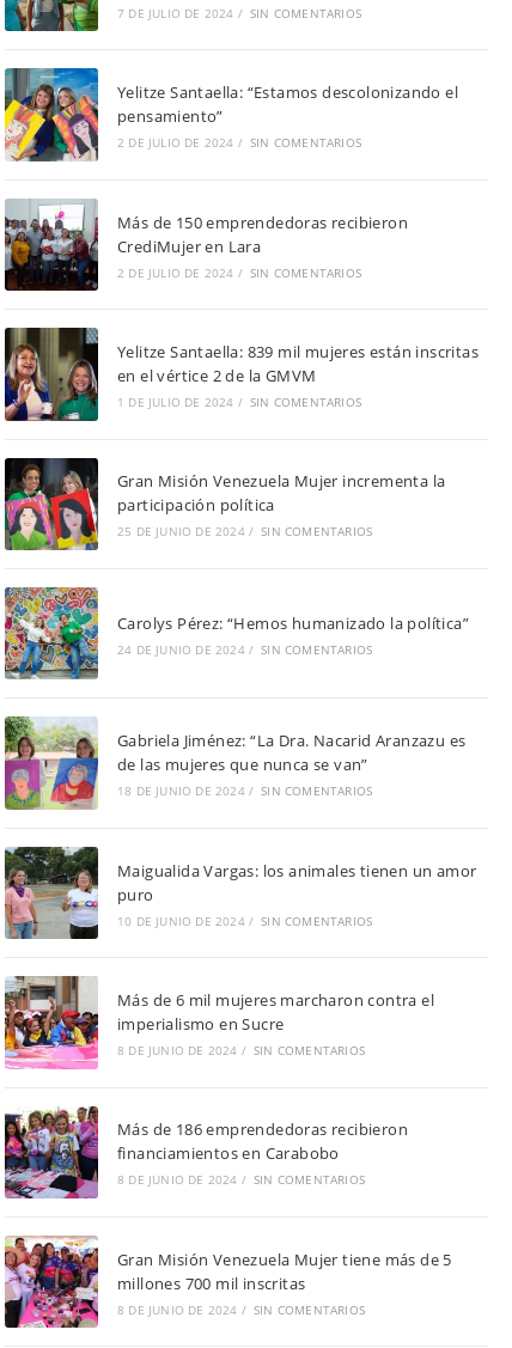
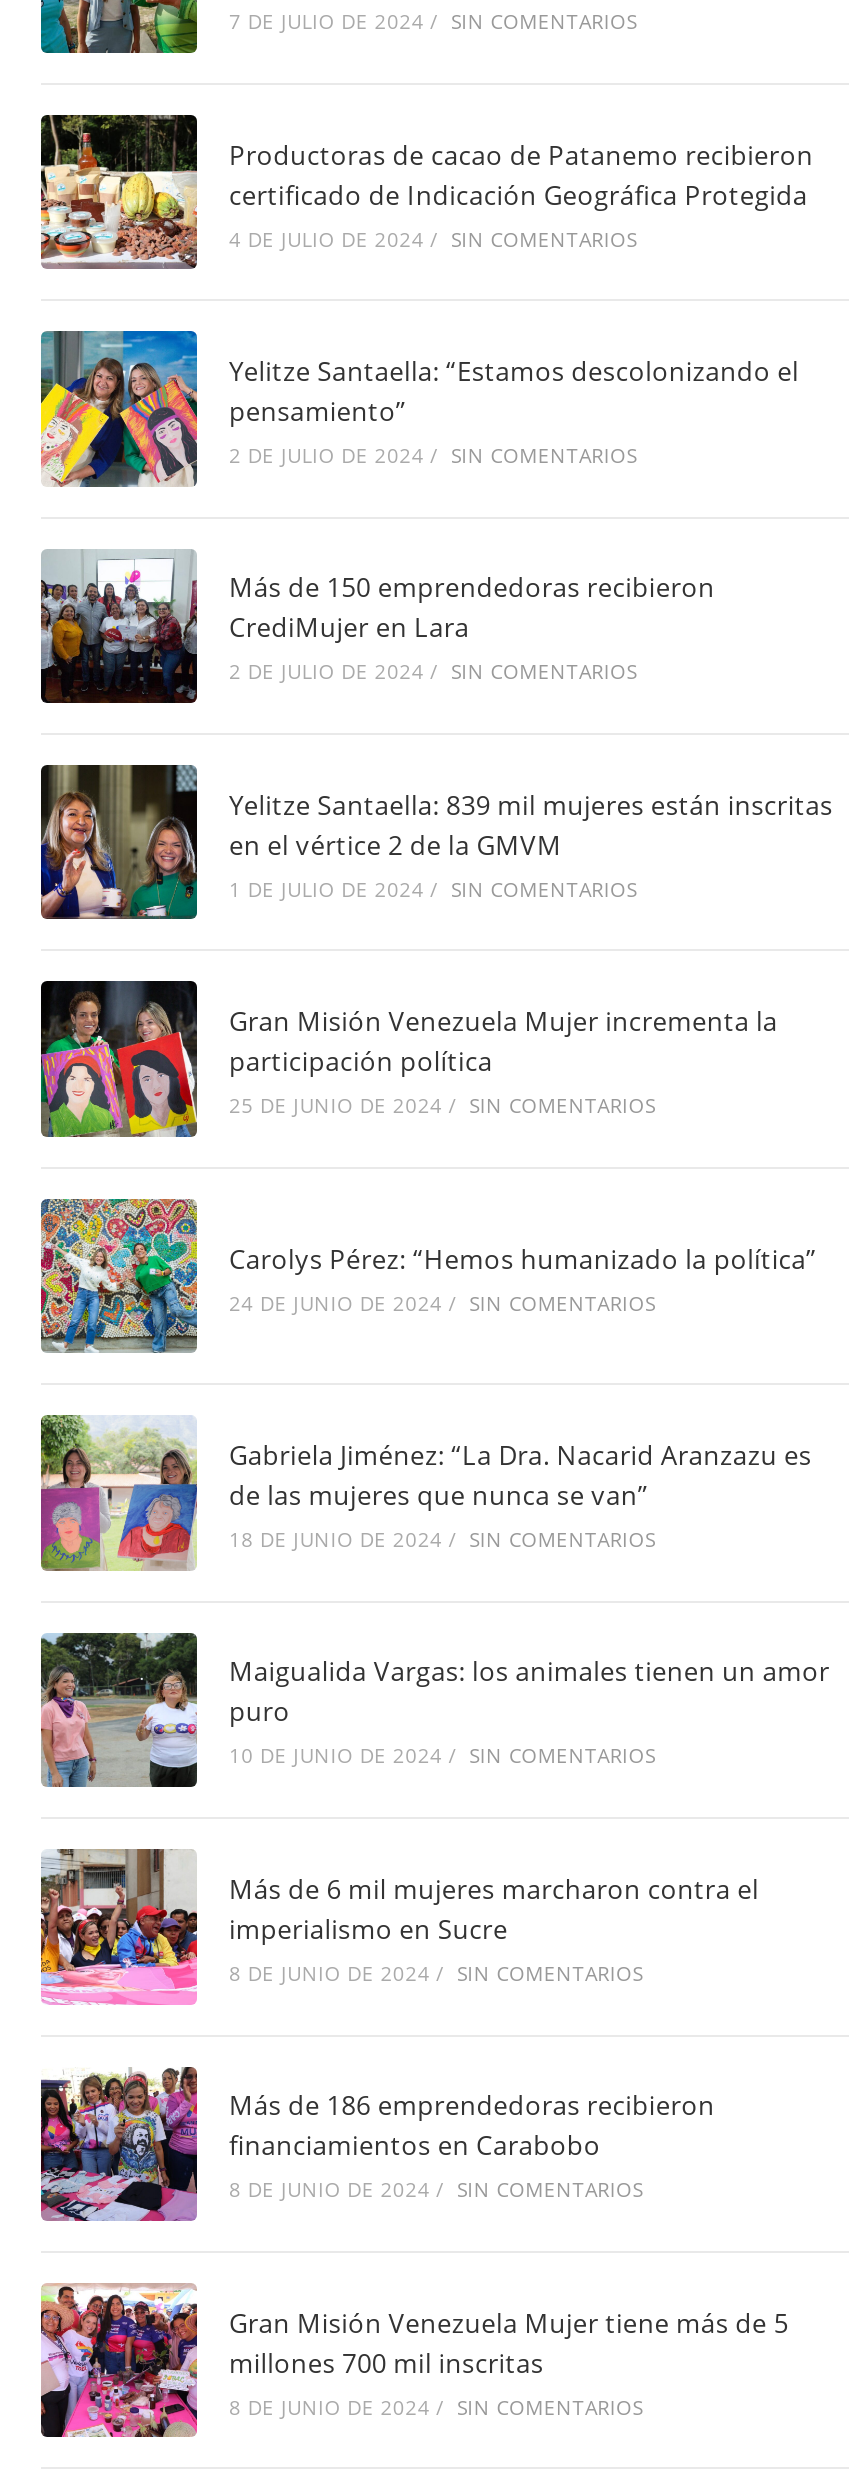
+ [image]
+ Productoras de cacao de Patanemo recibieron
+ certificado de Indicación Geográfica Protegida
+ 4 DE JULIO DE 2024 / SIN COMENTARIOS
